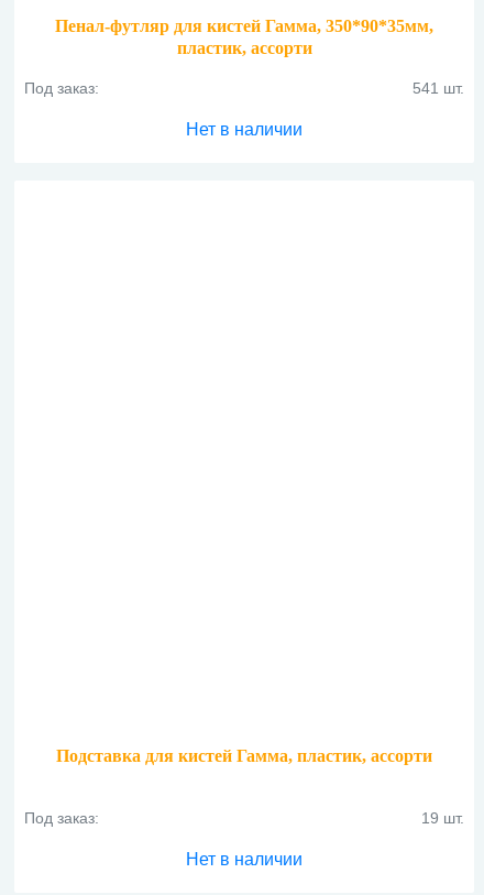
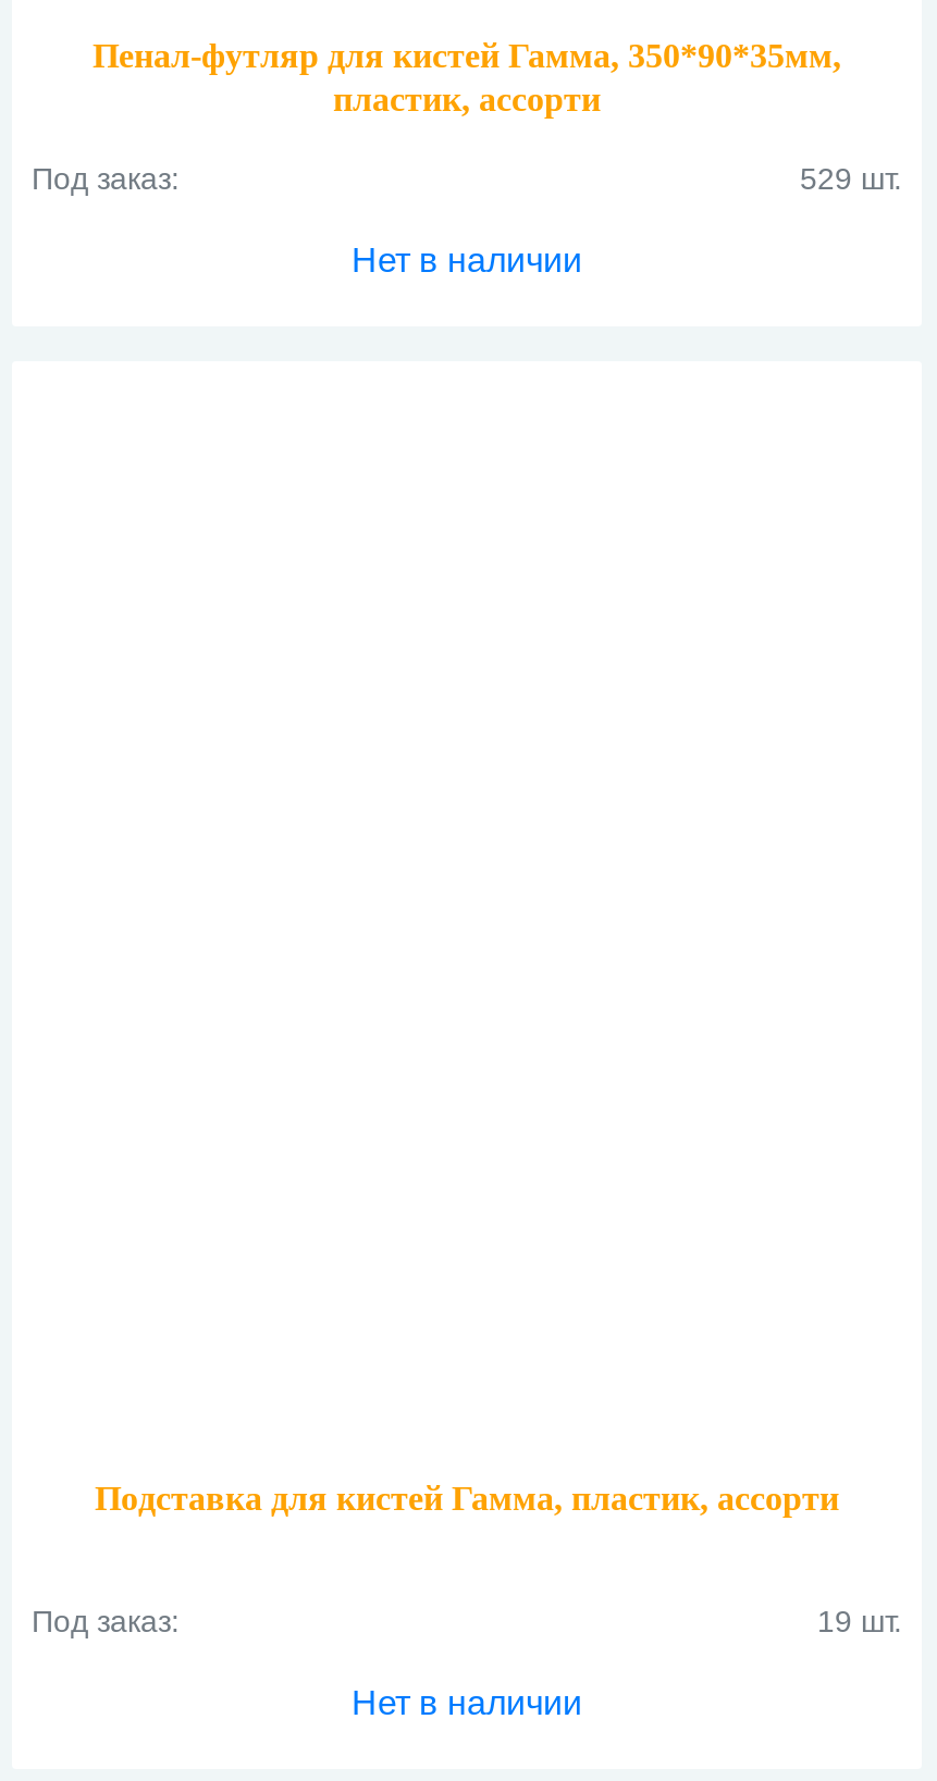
- 541 шт.
+ 529 шт.
